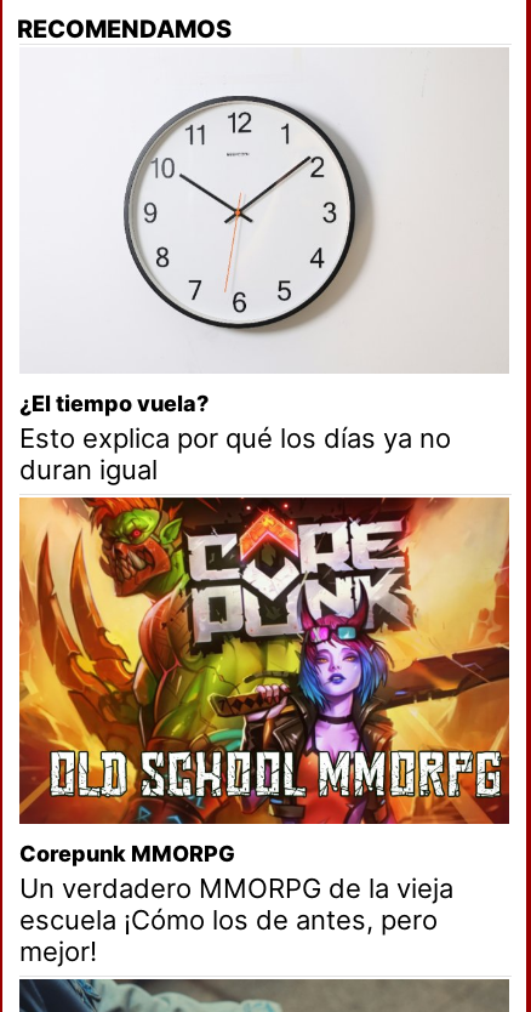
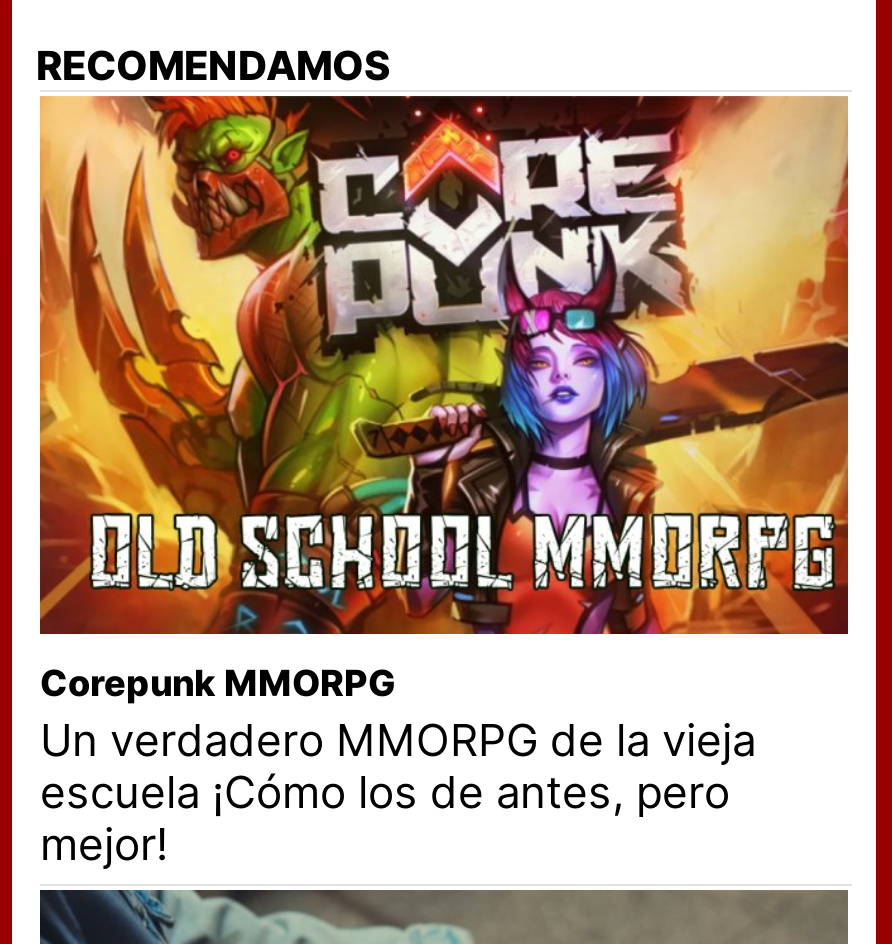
- [image]
- ¿El tiempo vuela?
- Esto explica por qué los días ya no
- duran igual
